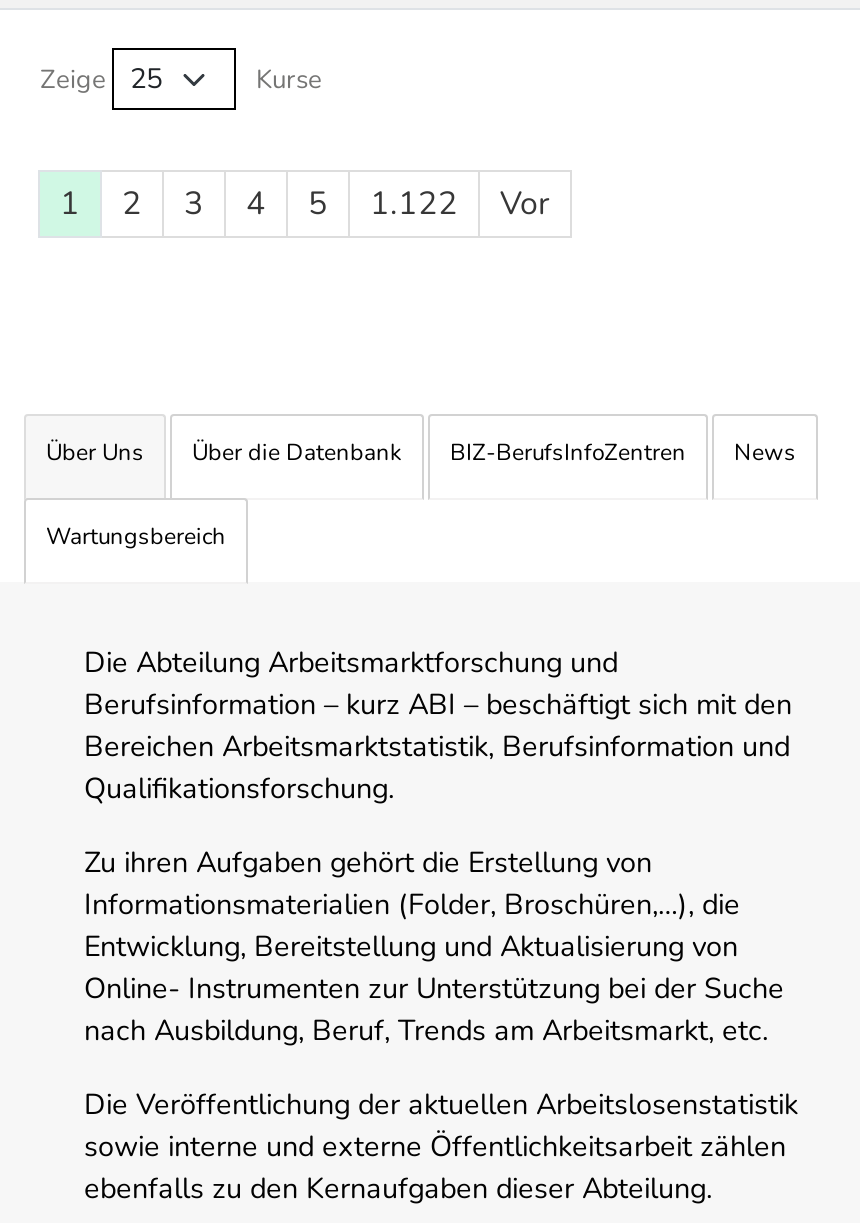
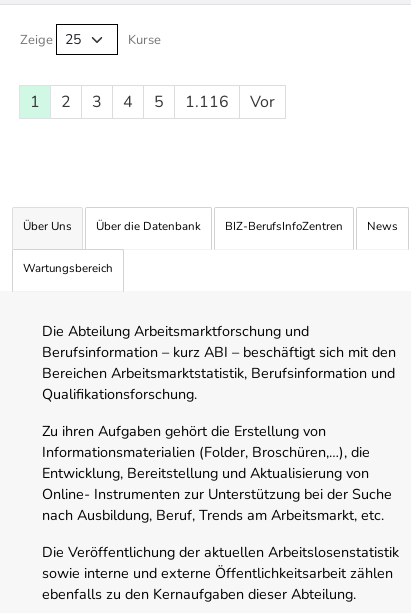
- 1 2 3 4 5 1.122 Vor
+ 1 2 3 4 5 1.116 Vor
